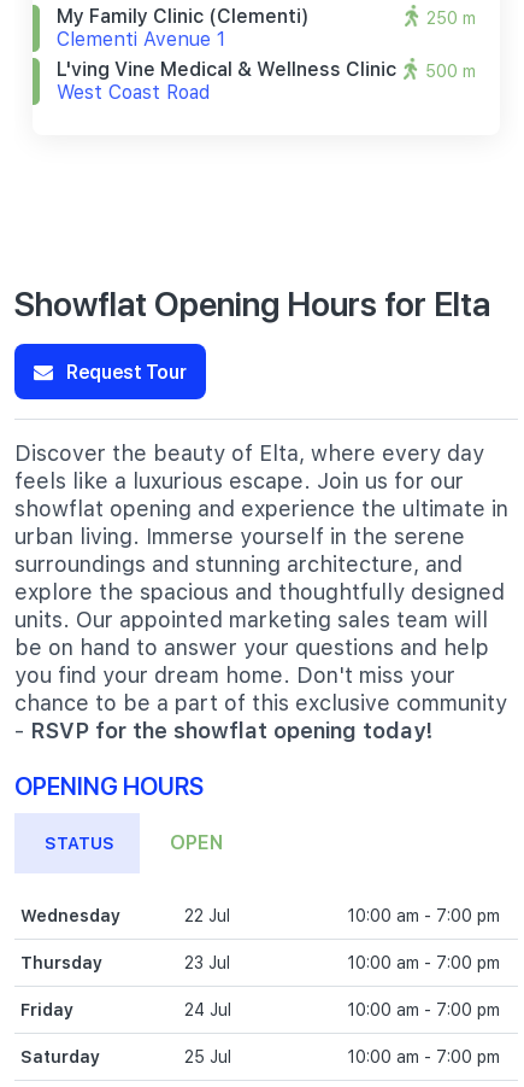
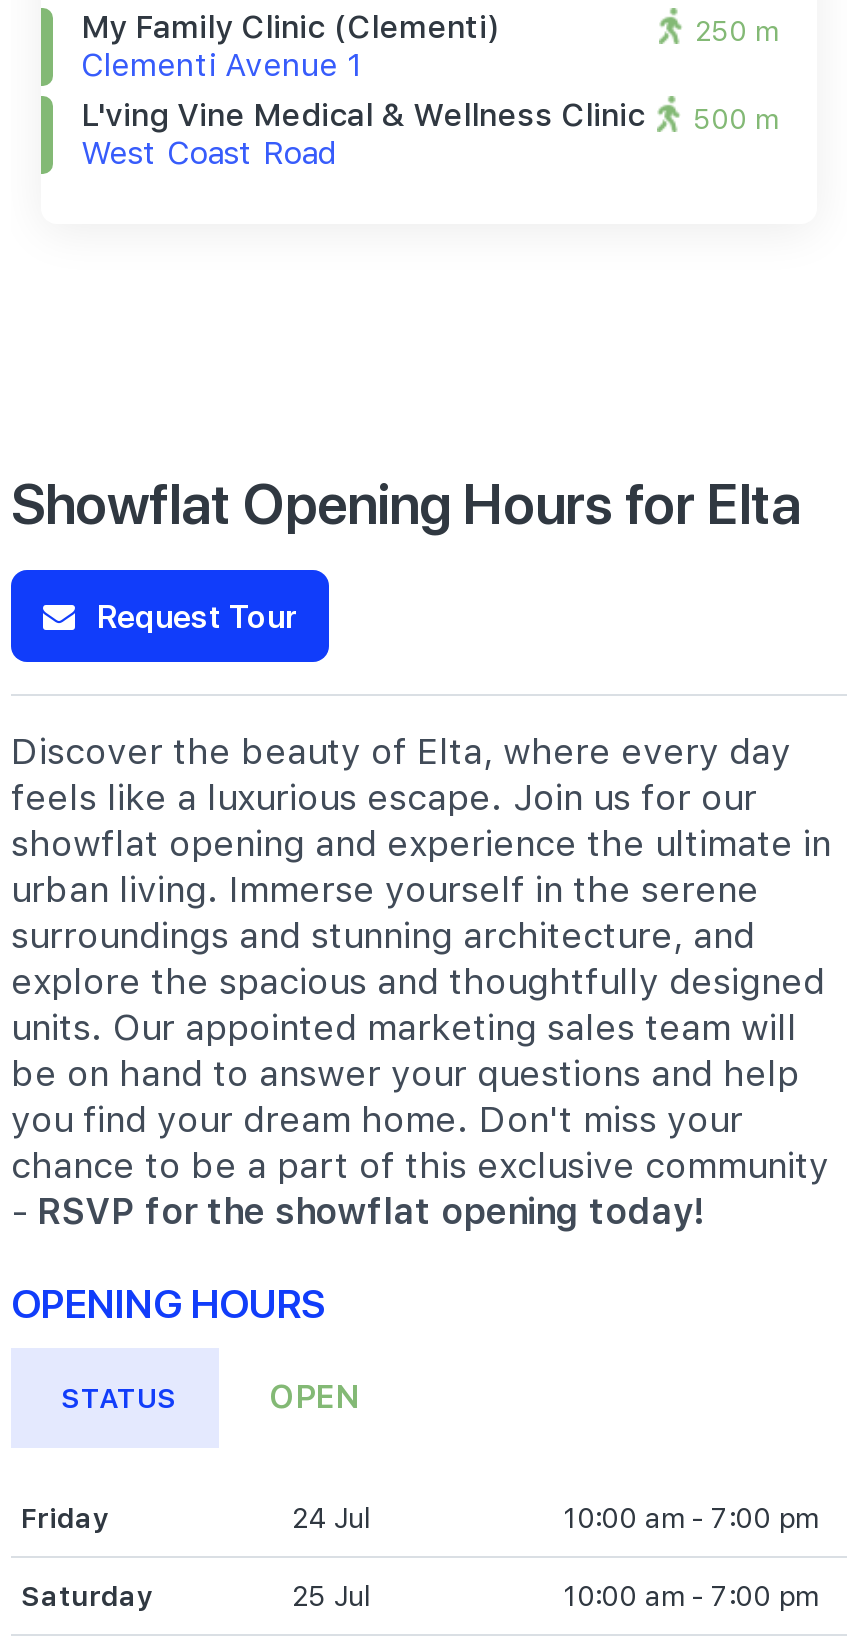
- Wednesday
- 22 Jul
- 10:00 am - 7:00 pm
- Thursday
- 23 Jul
- 10:00 am - 7:00 pm
